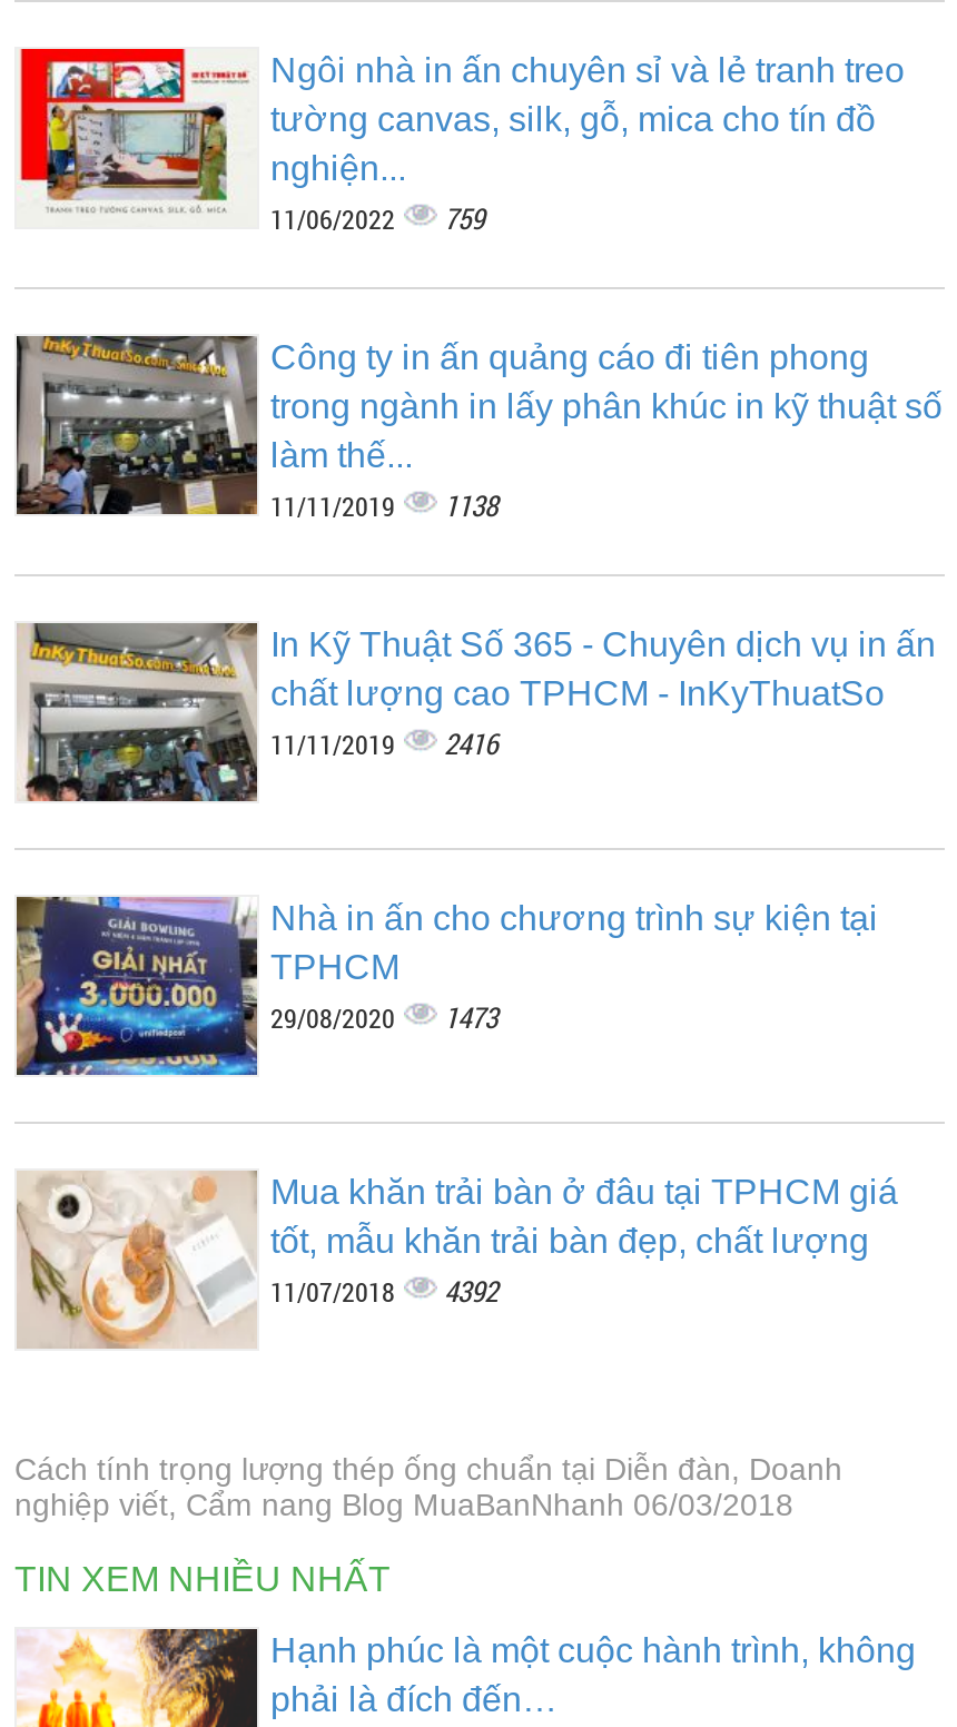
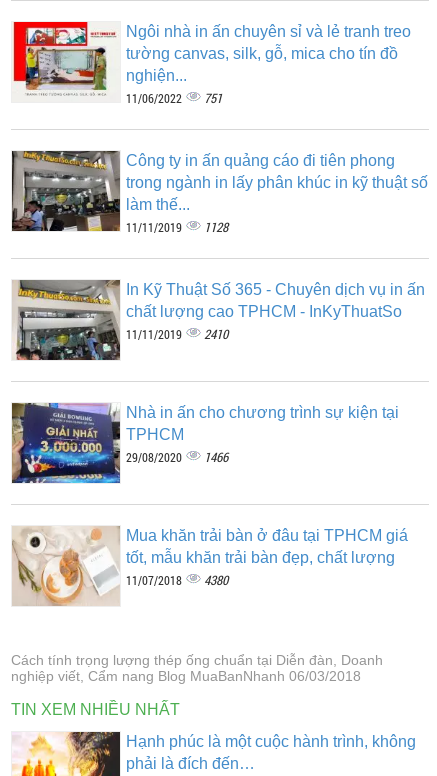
- 11/06/2022 759
+ 11/06/2022 751

- 11/11/2019 1138
+ 11/11/2019 1128

- 11/11/2019 2416
+ 11/11/2019 2410

- 29/08/2020 1473
+ 29/08/2020 1466

- 11/07/2018 4392
+ 11/07/2018 4380
